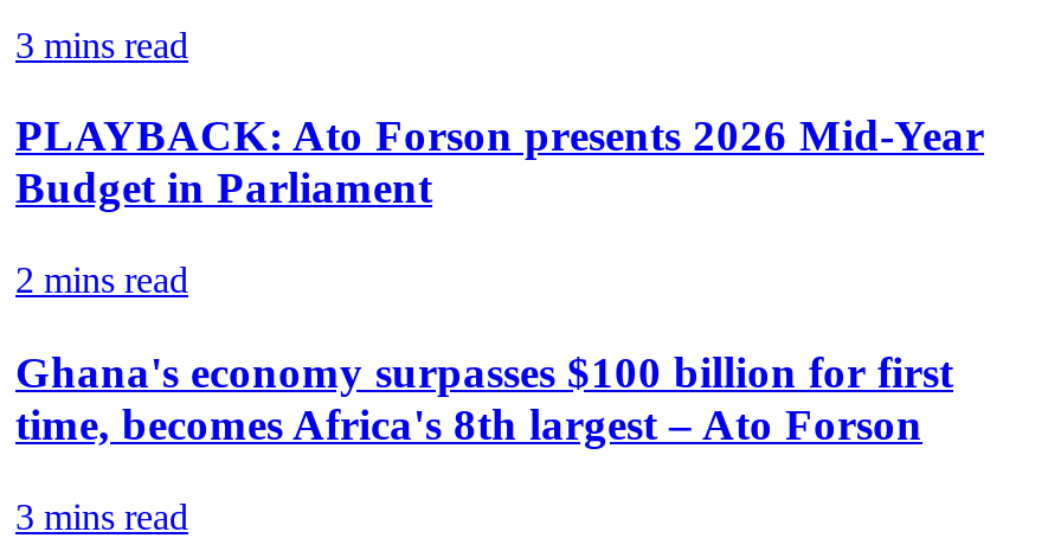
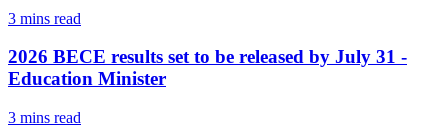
- PLAYBACK: Ato Forson presents 2026 Mid-Year
- Budget in Parliament
- 2 mins read
- Ghana's economy surpasses $100 billion for first
- time, becomes Africa's 8th largest – Ato Forson
+ 2026 BECE results set to be released by July 31 -
+ Education Minister
